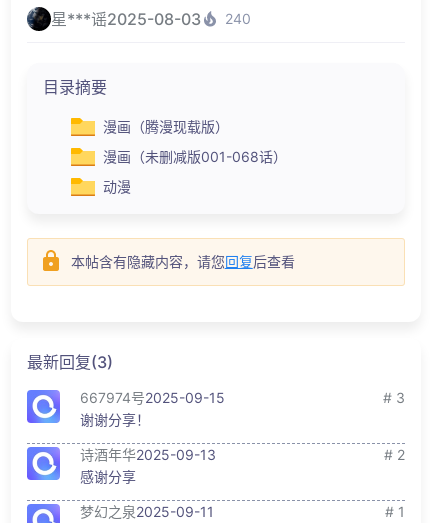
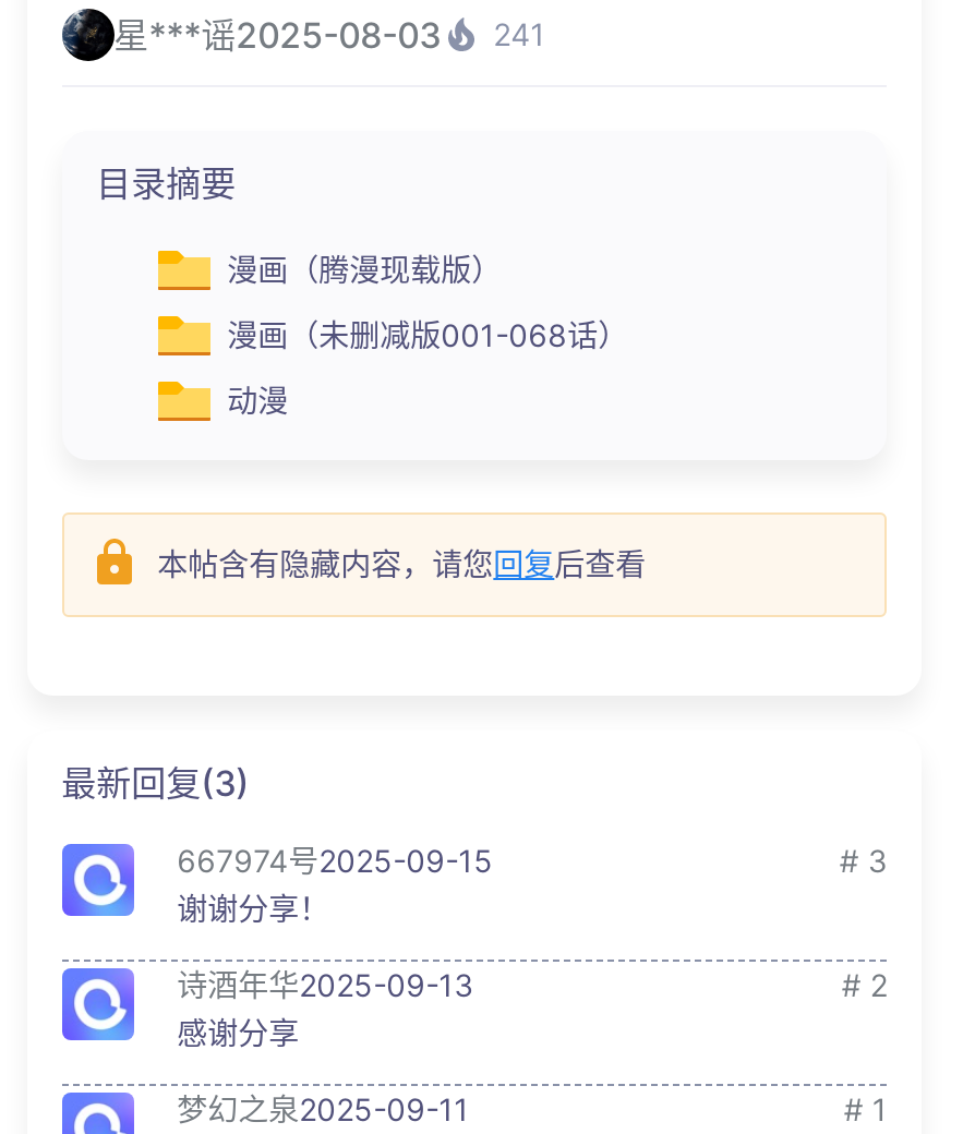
- 星***谣2025-08-03 240
+ 星***谣2025-08-03 241
